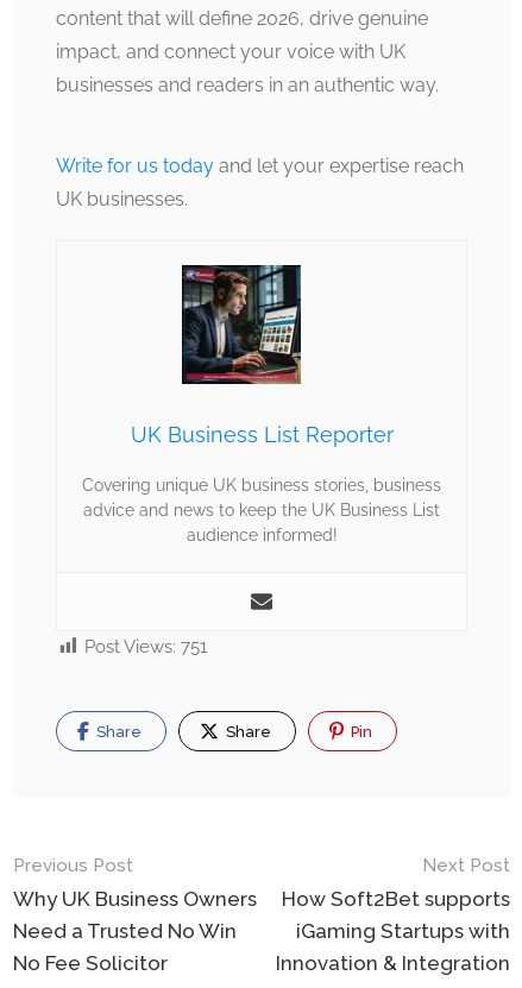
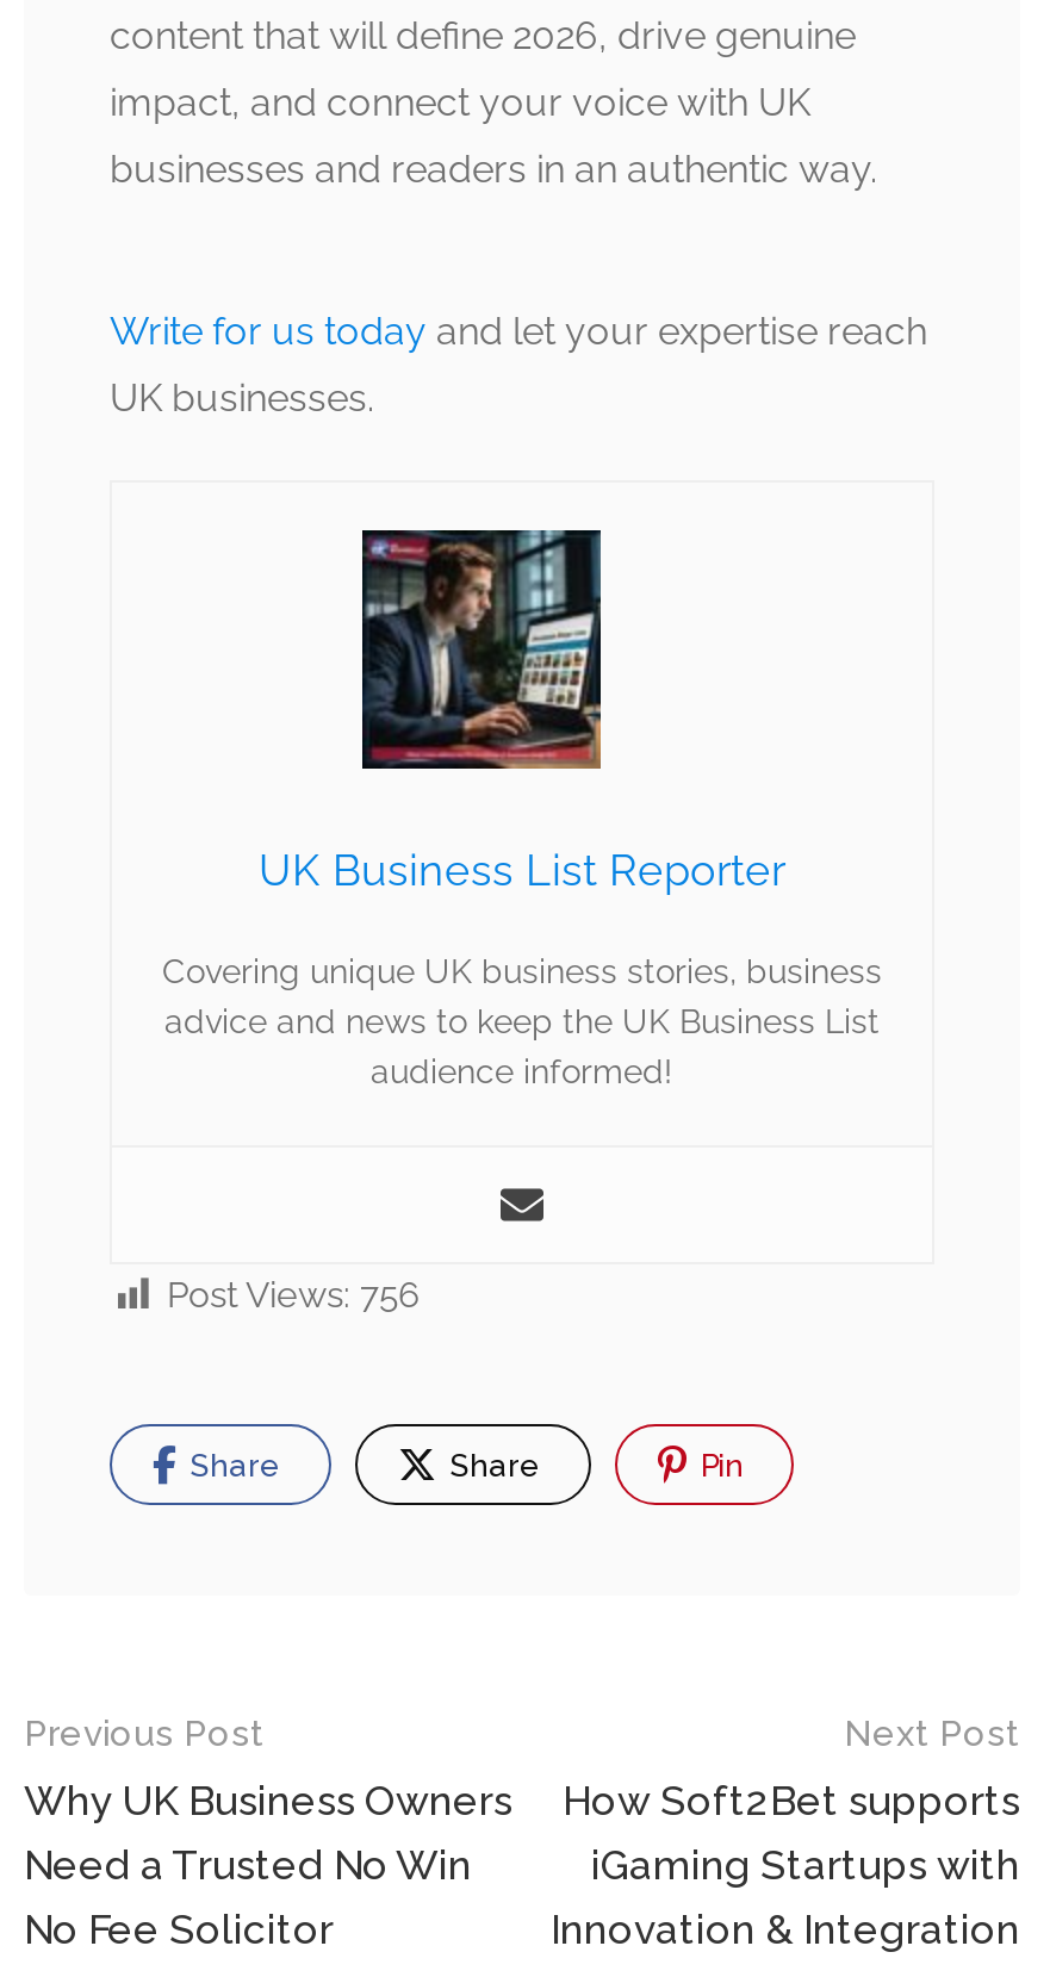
- Post Views: 751
+ Post Views: 756
